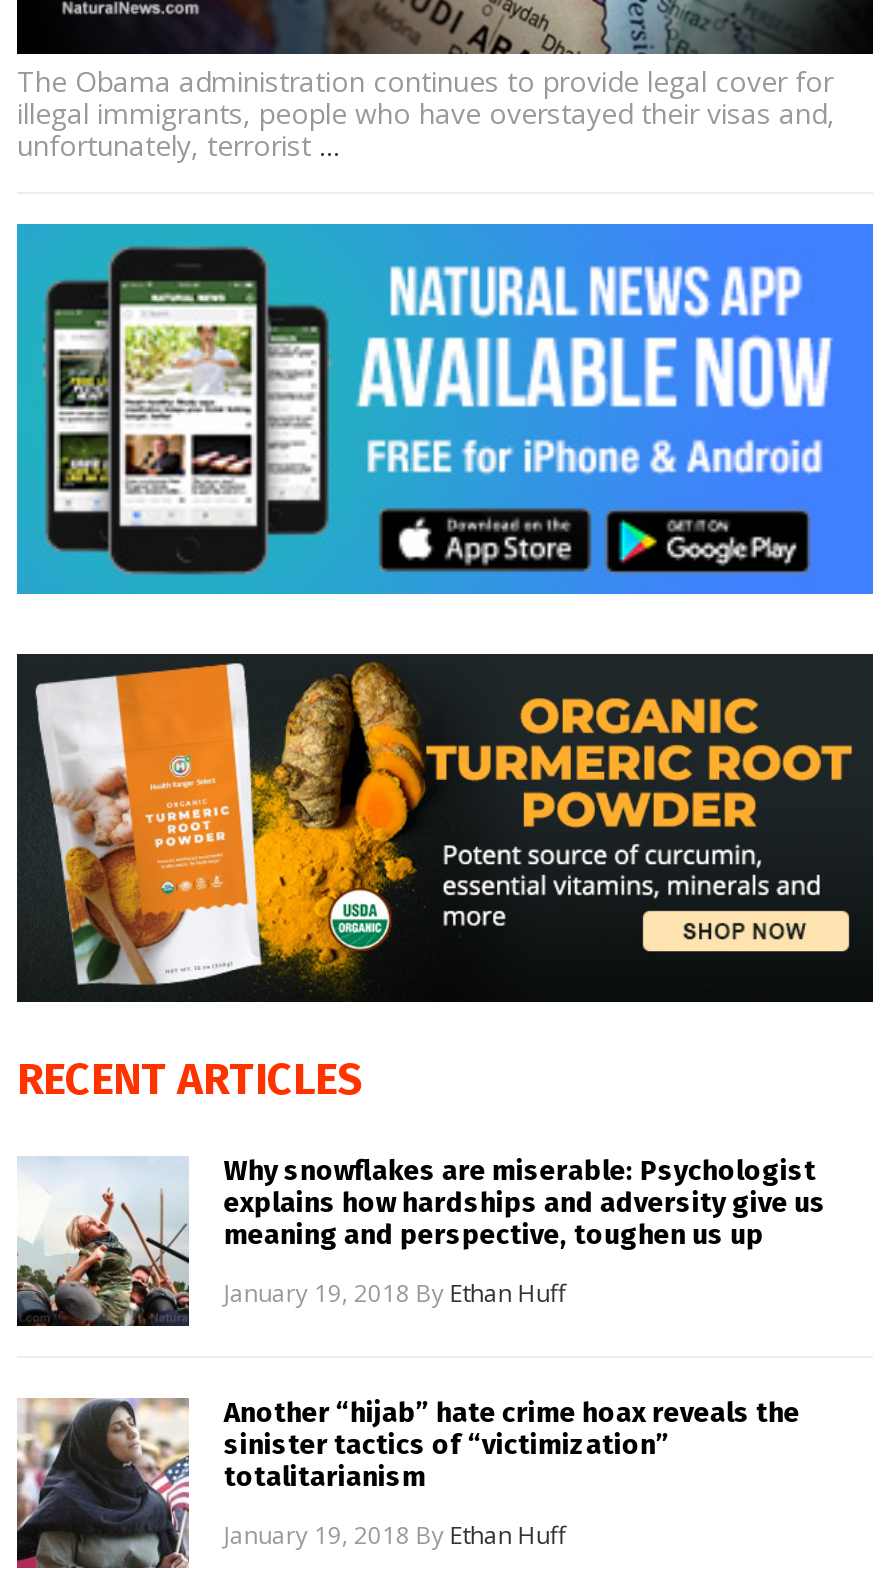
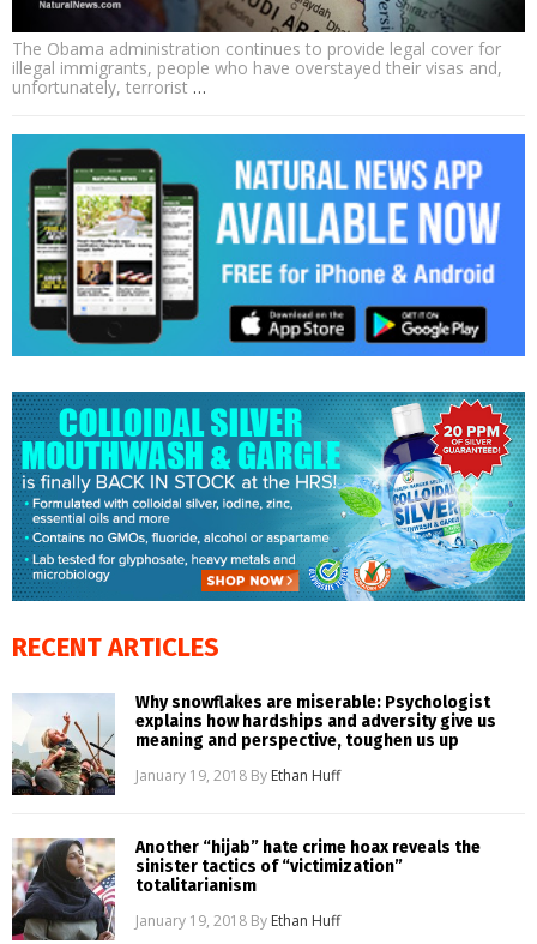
- [image]
+ [image]
